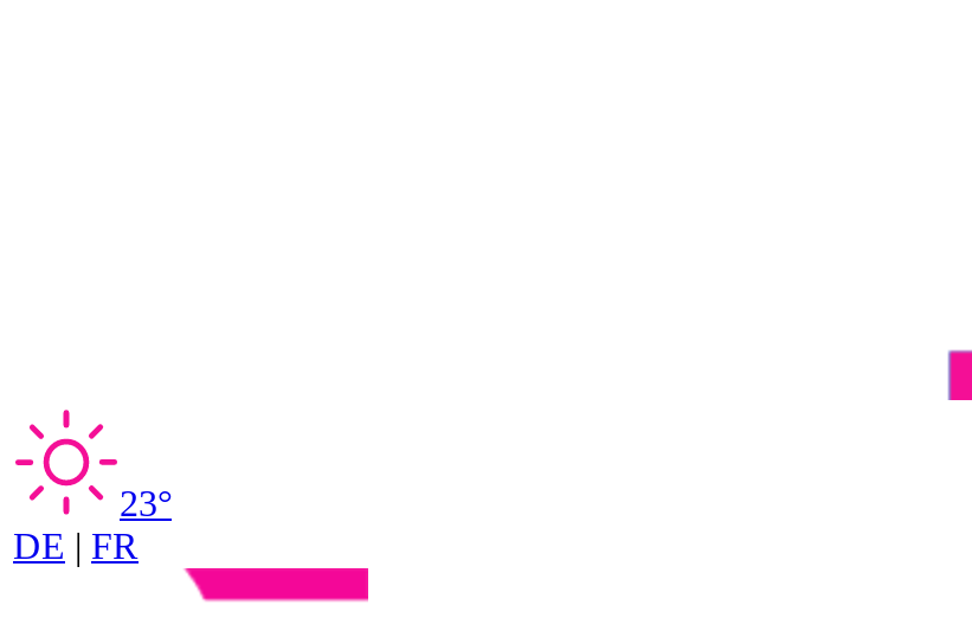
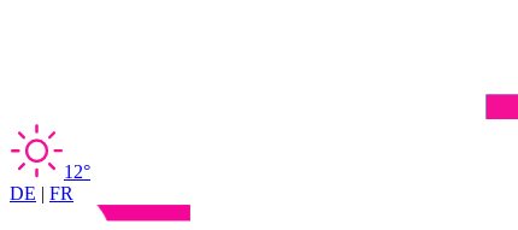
- 23°
+ 12°
